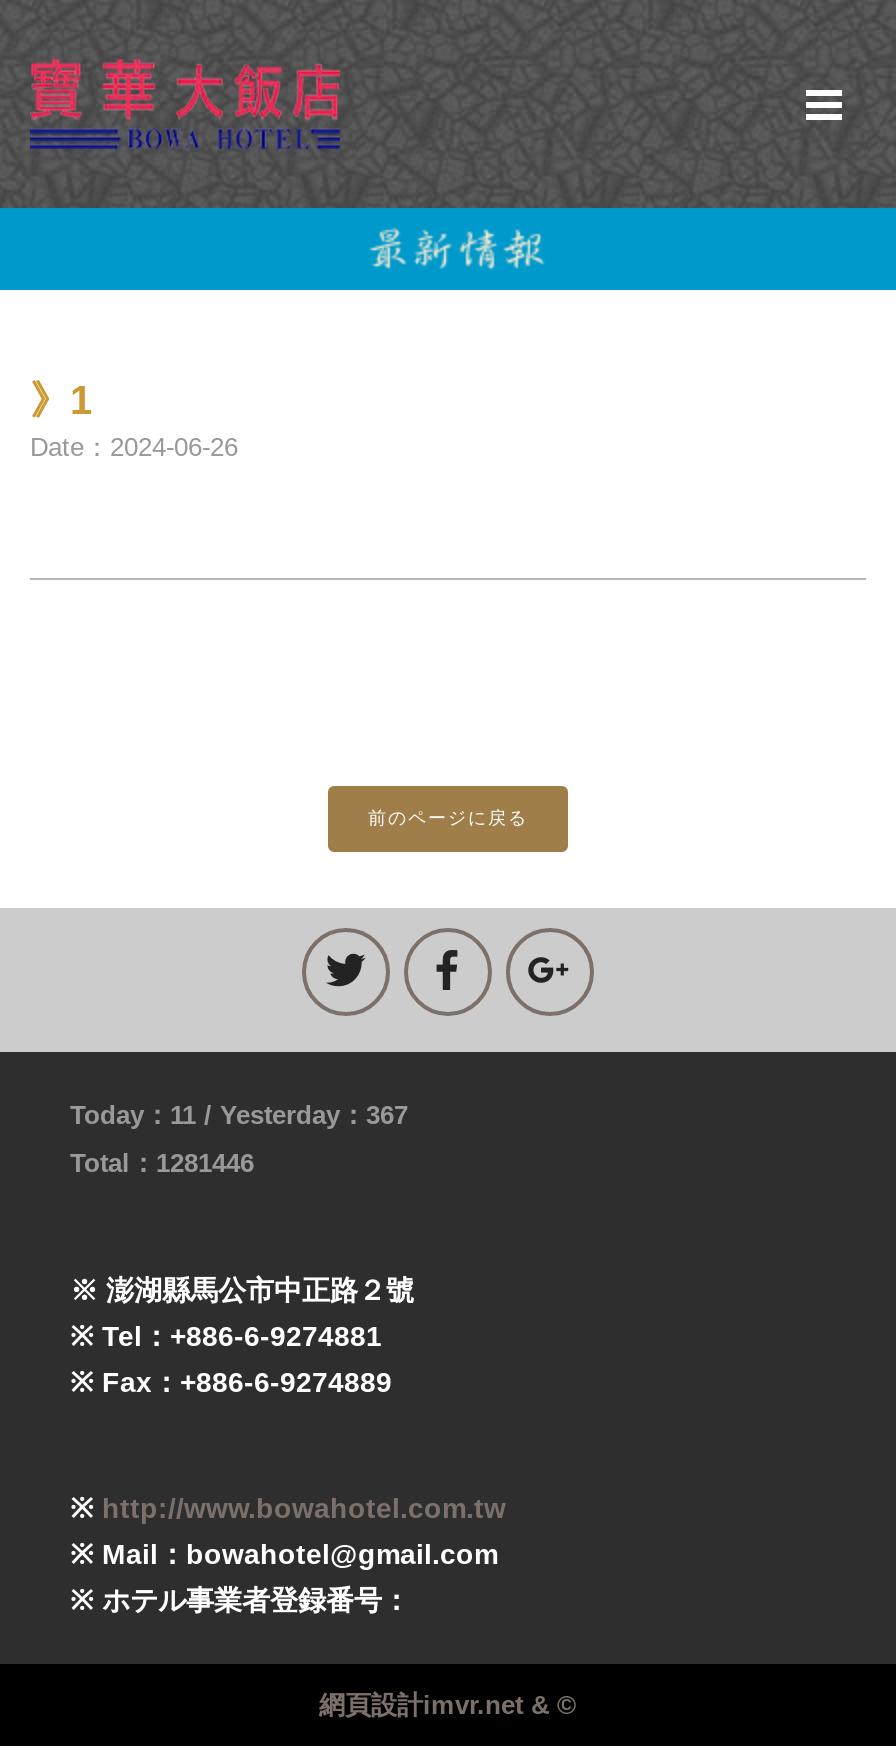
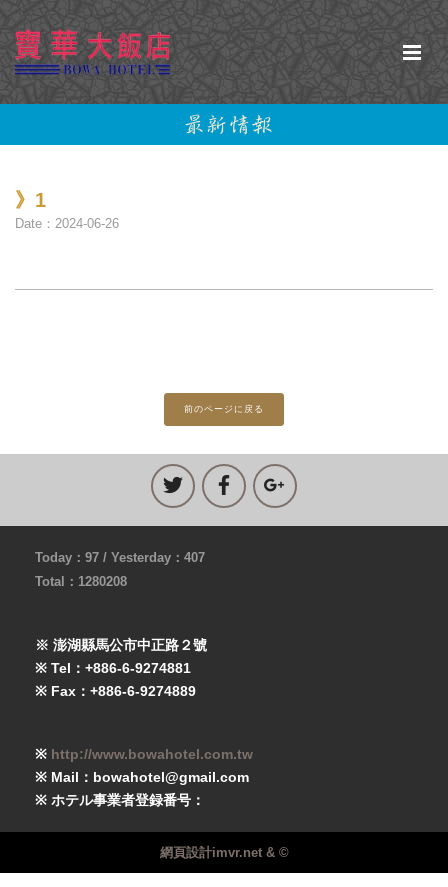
- Today：11 / Yesterday：367
+ Today：97 / Yesterday：407

- Total：1281446
+ Total：1280208
